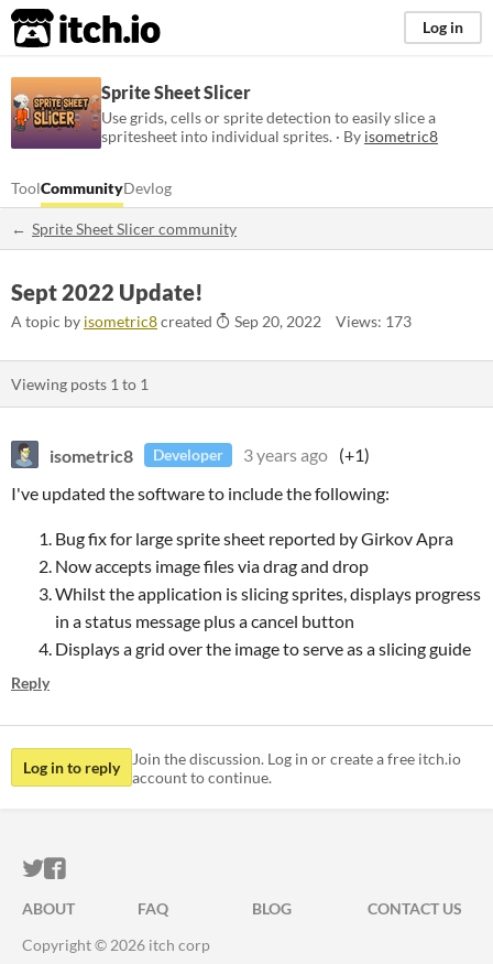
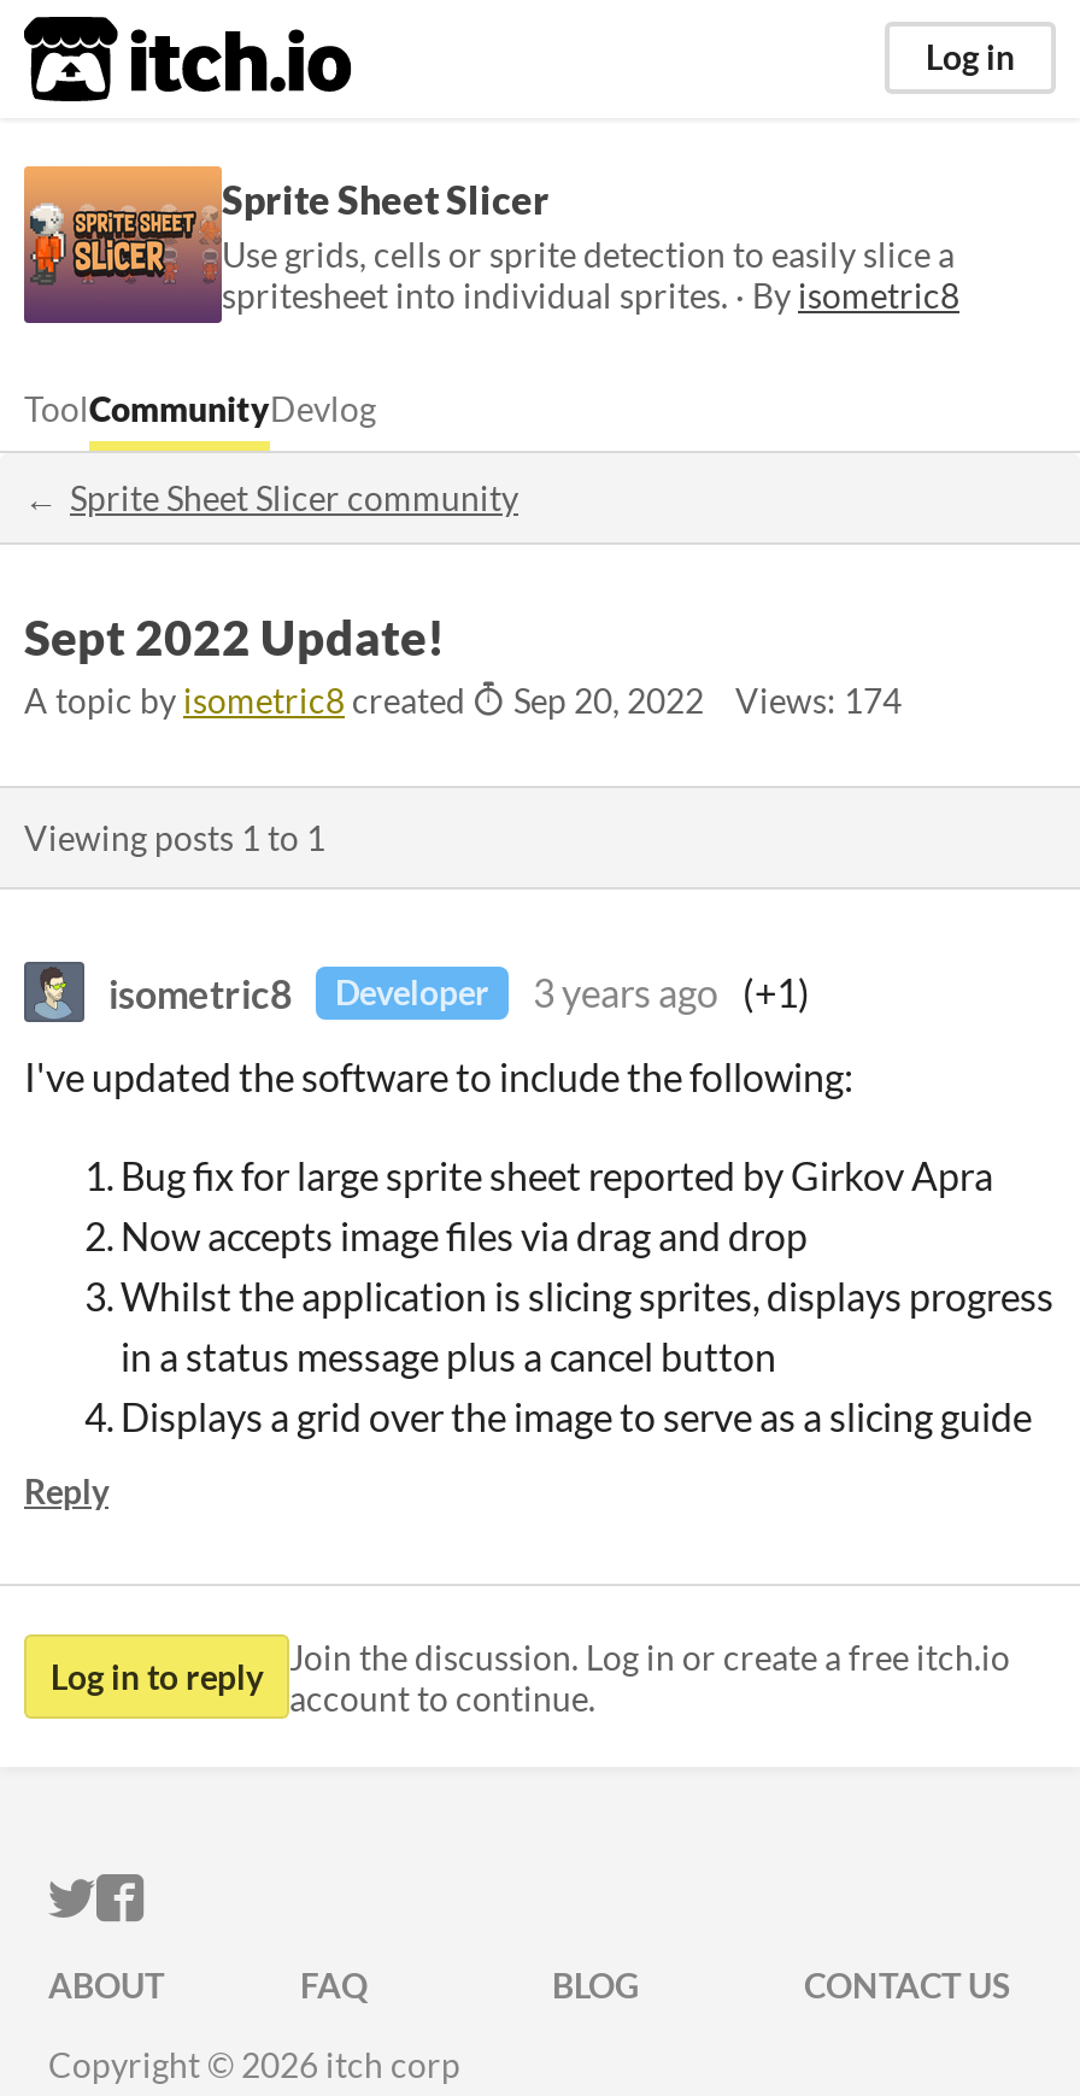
- A topic by isometric8 created Sep 20, 2022 Views: 173
+ A topic by isometric8 created Sep 20, 2022 Views: 174
